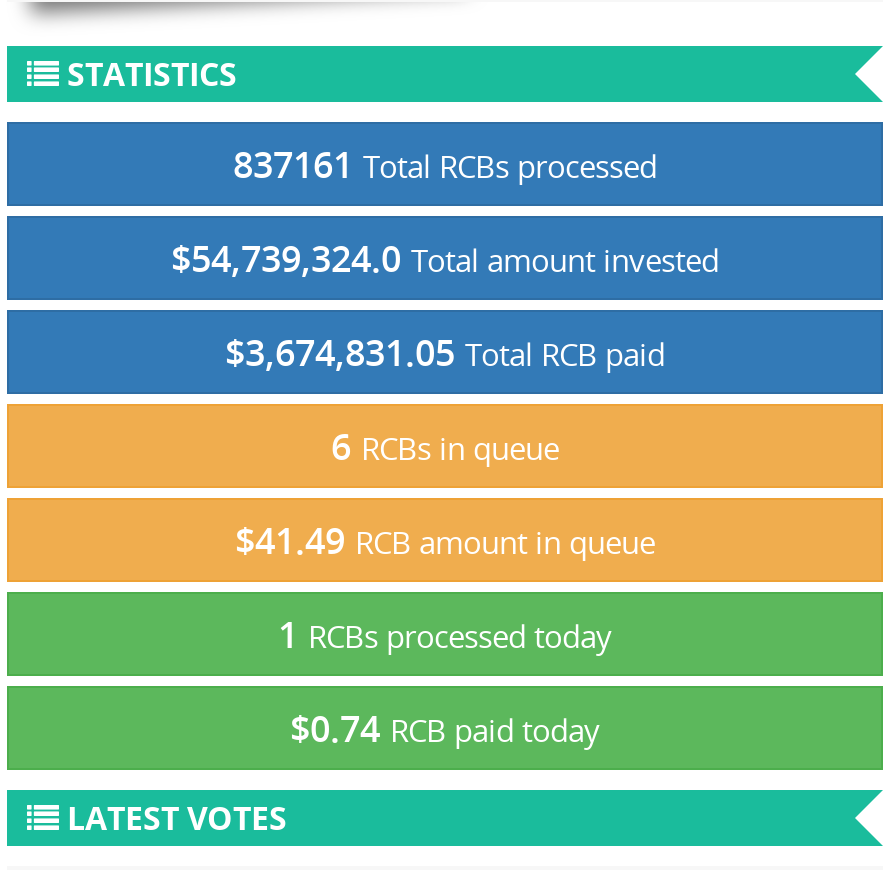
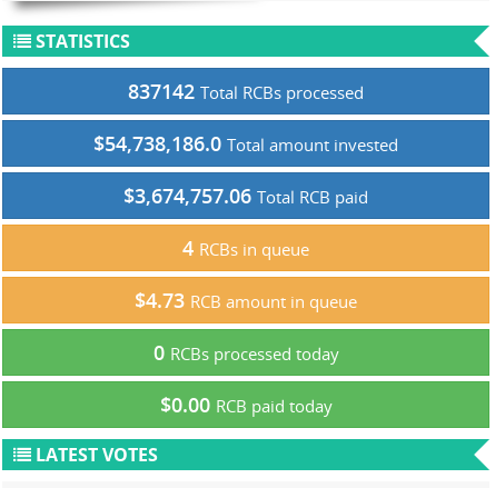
- 837161 Total RCBs processed
+ 837142 Total RCBs processed

- $54,739,324.0 Total amount invested
+ $54,738,186.0 Total amount invested

- $3,674,831.05 Total RCB paid
+ $3,674,757.06 Total RCB paid

- 6 RCBs in queue
+ 4 RCBs in queue

- $41.49 RCB amount in queue
+ $4.73 RCB amount in queue

- 1 RCBs processed today
+ 0 RCBs processed today

- $0.74 RCB paid today
+ $0.00 RCB paid today
